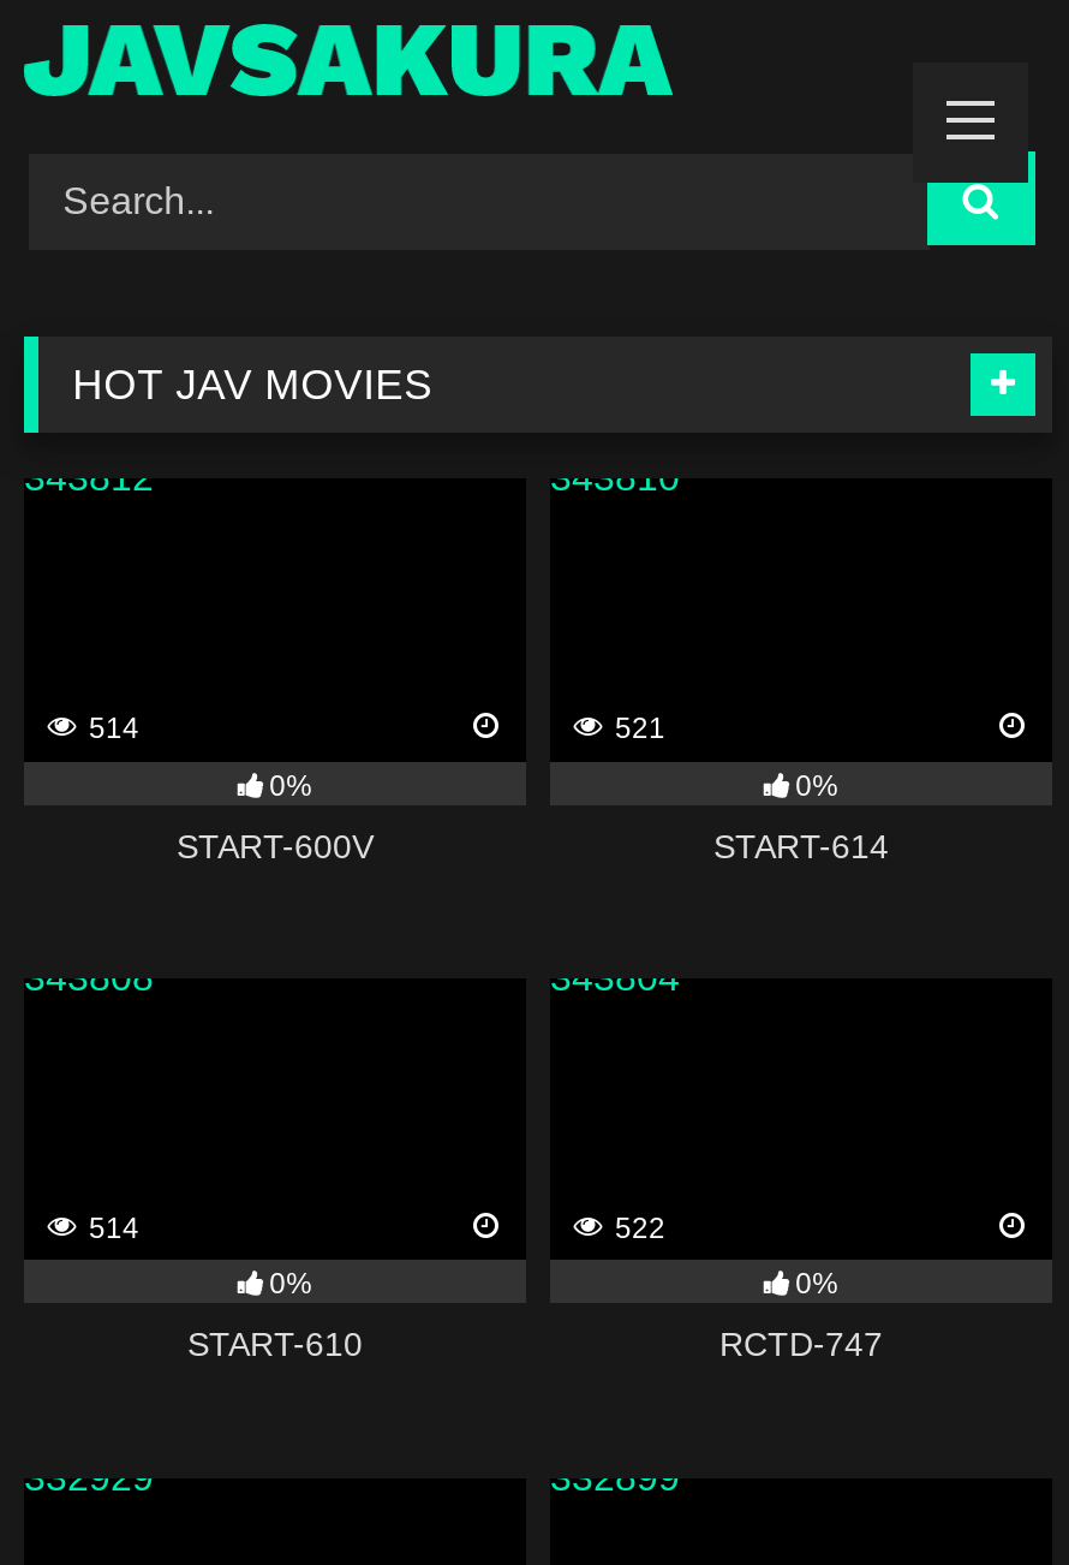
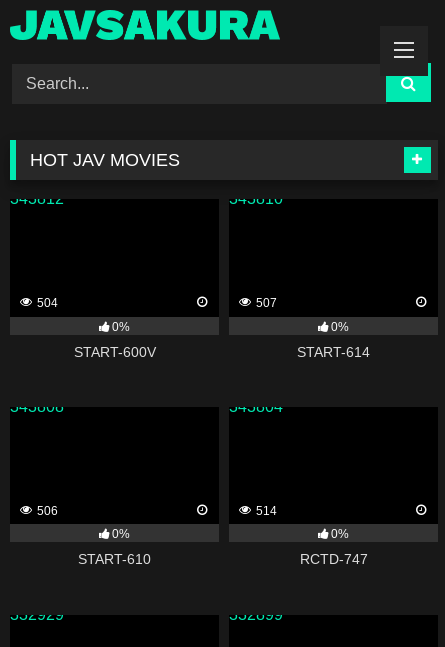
- 514
+ 504

- 521
+ 507

- 514
+ 506

- 522
+ 514
